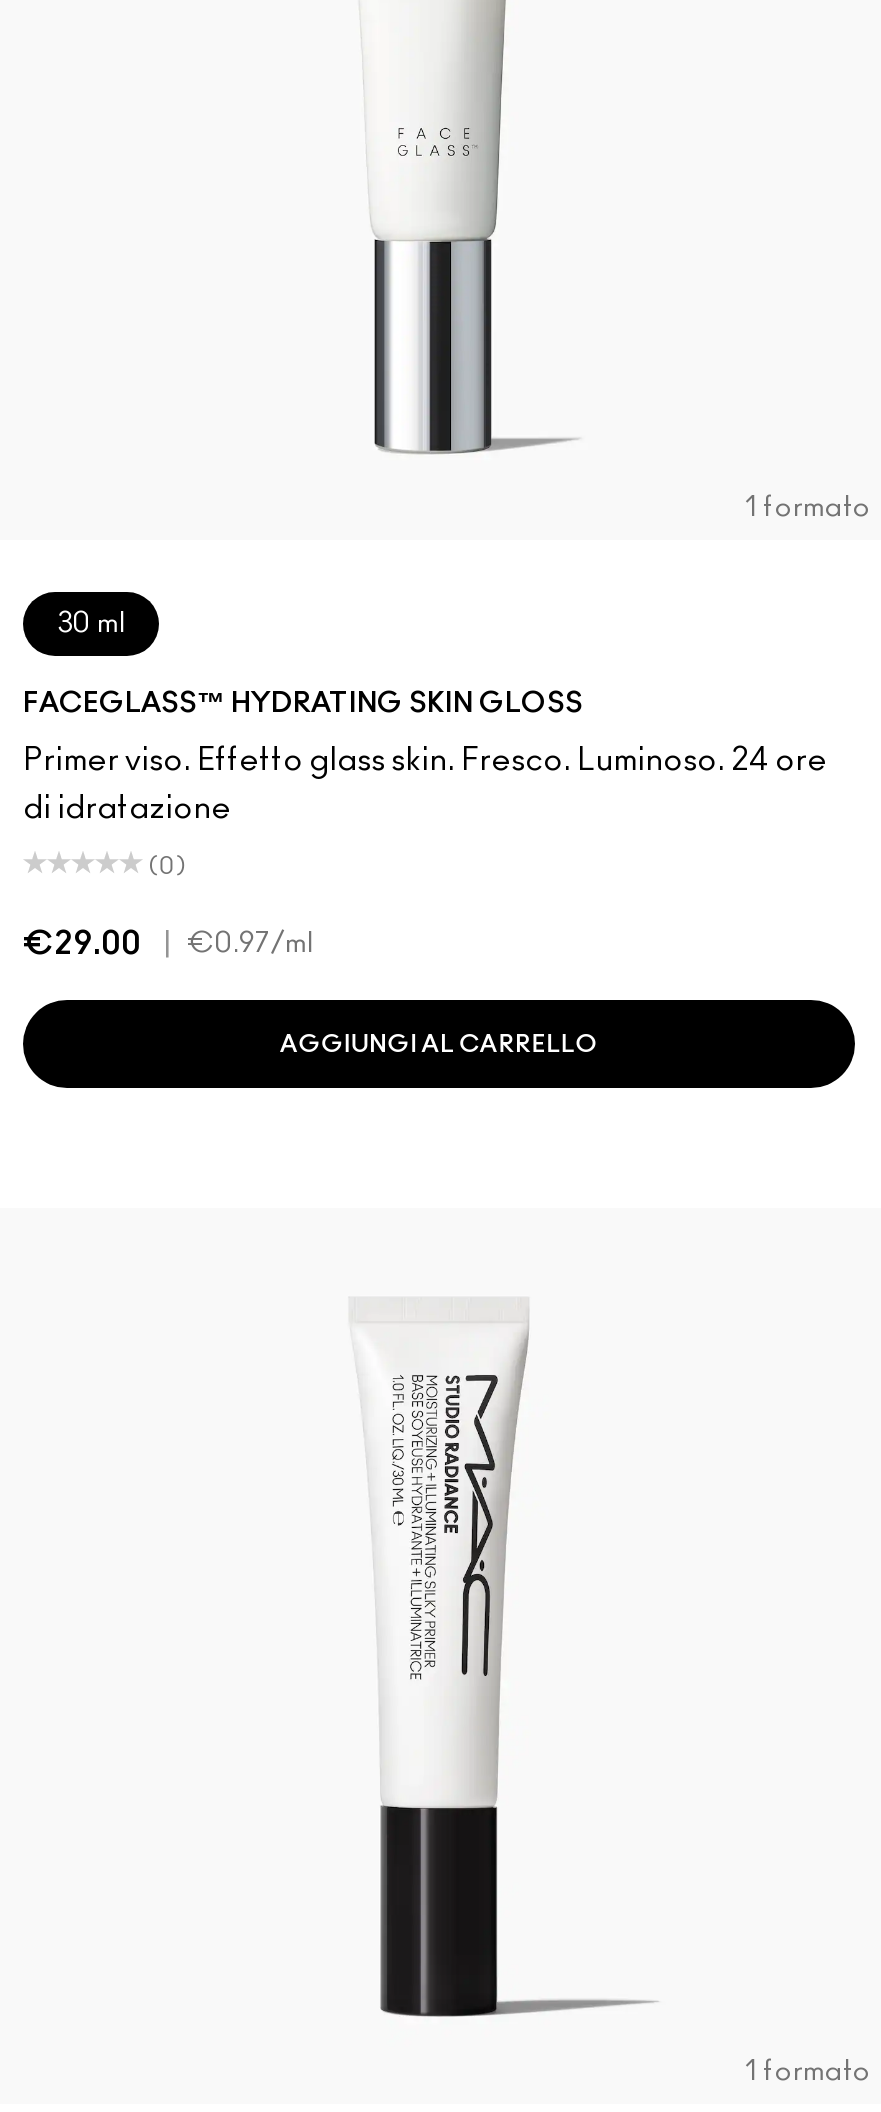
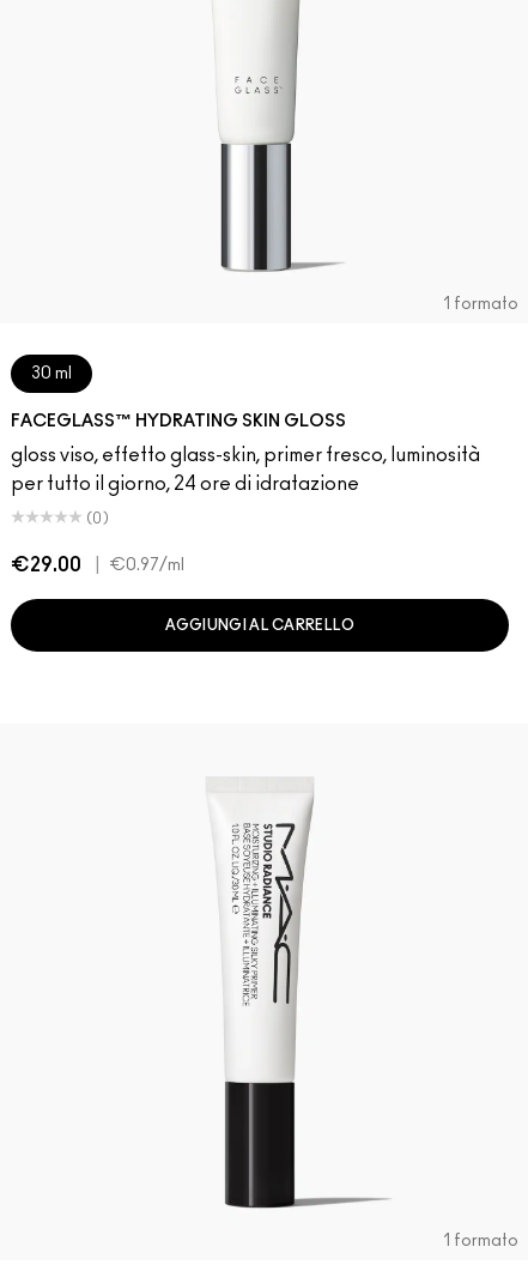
- Primer viso. Effetto glass skin. Fresco. Luminoso. 24 ore
+ gloss viso, effetto glass-skin, primer fresco, luminosità

- di idratazione
+ per tutto il giorno, 24 ore di idratazione
